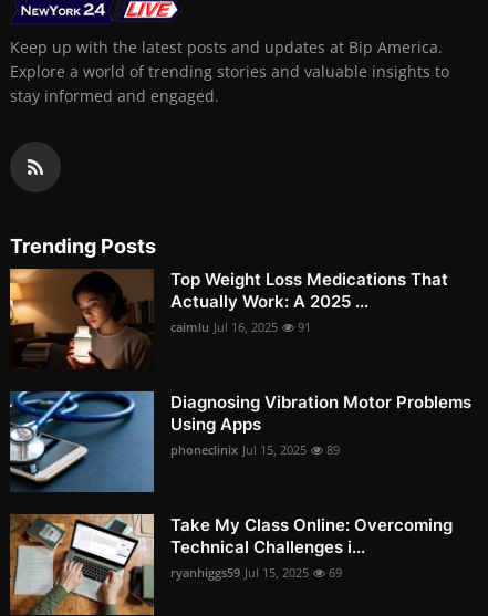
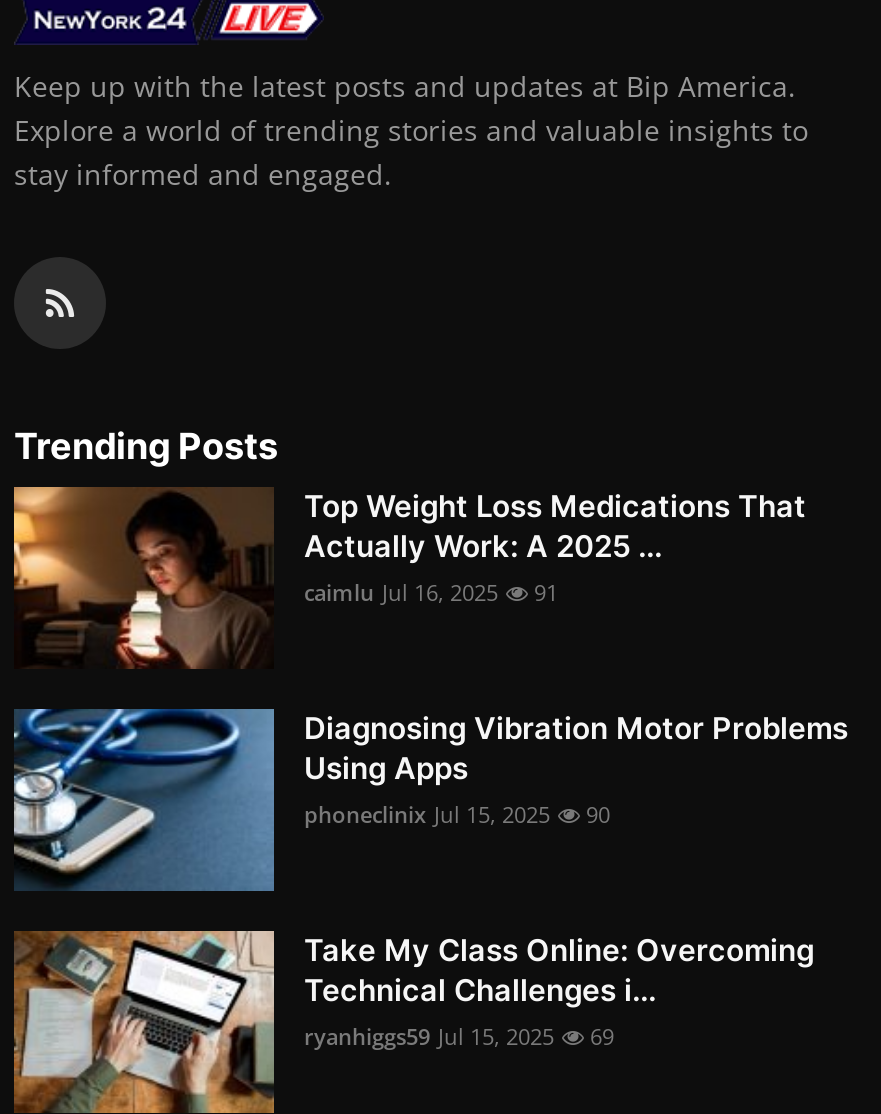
- phoneclinix Jul 15, 2025 89
+ phoneclinix Jul 15, 2025 90
